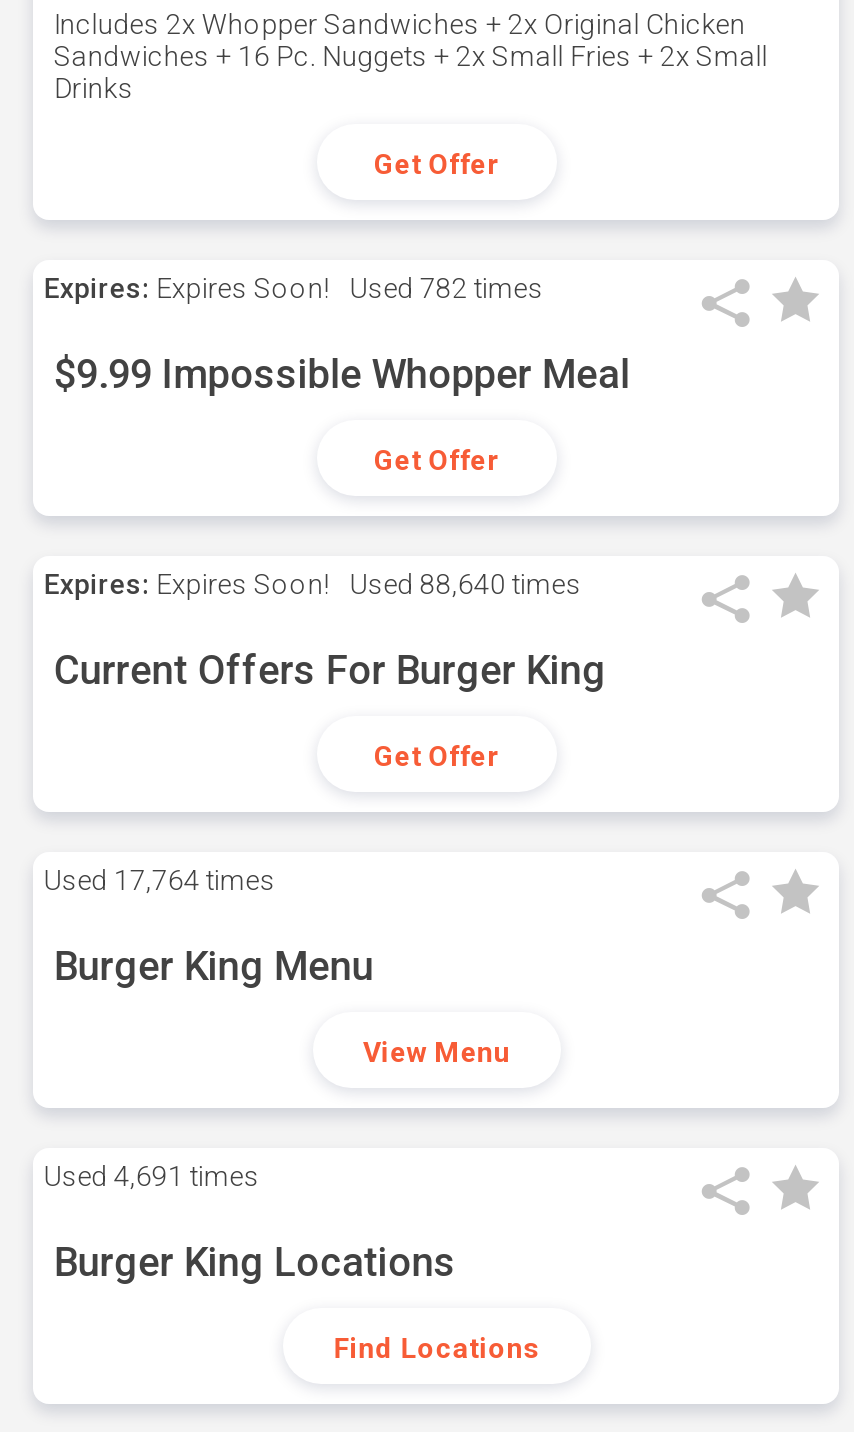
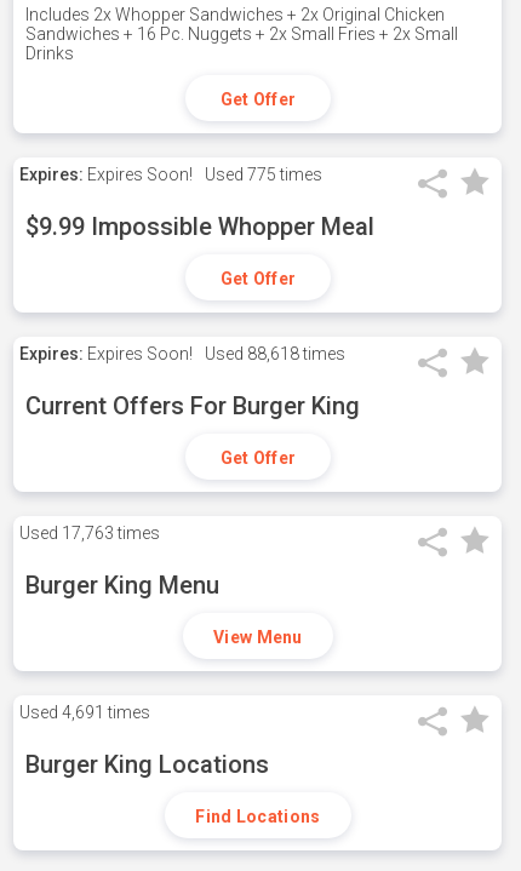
- Expires: Expires Soon! Used 782 times
+ Expires: Expires Soon! Used 775 times

- Expires: Expires Soon! Used 88,640 times
+ Expires: Expires Soon! Used 88,618 times

- Used 17,764 times
+ Used 17,763 times
